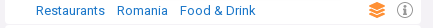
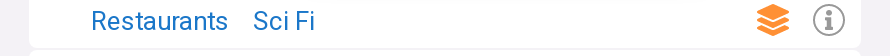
- Romania
- Food & Drink
+ Sci Fi
